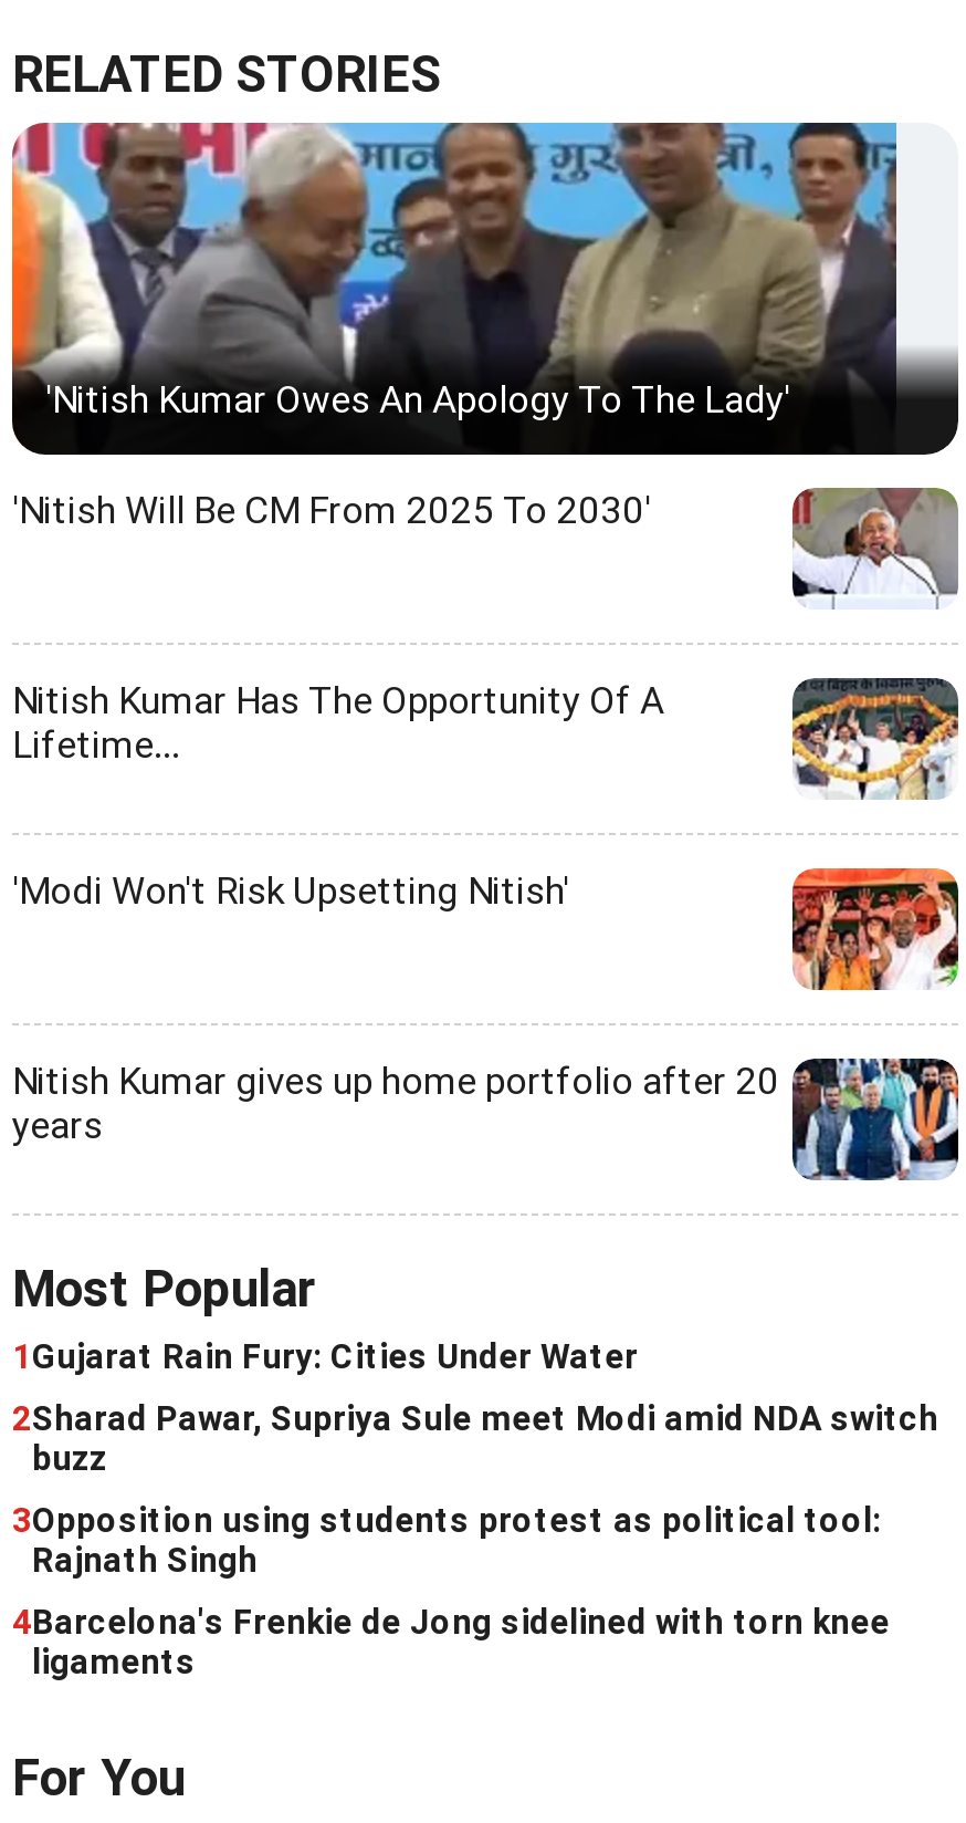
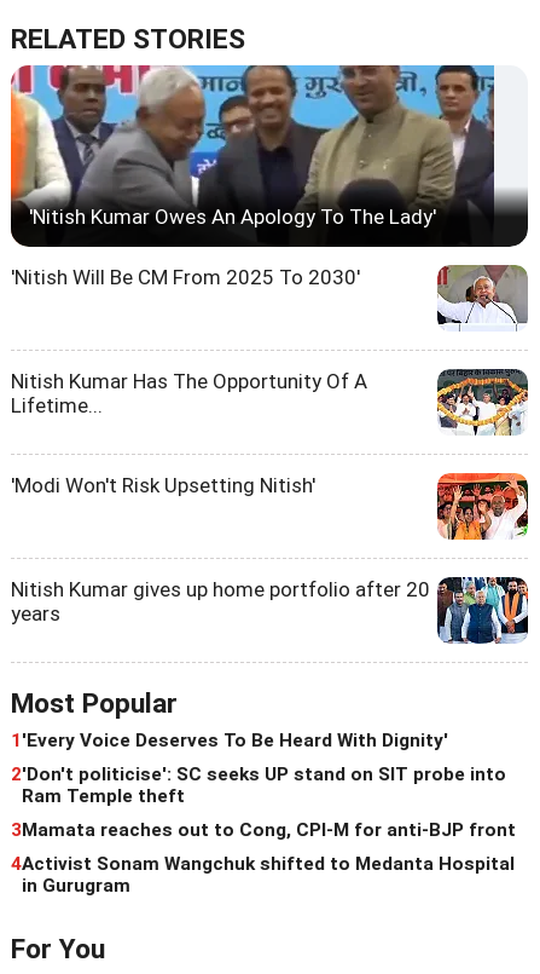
- 1 Gujarat Rain Fury: Cities Under Water
+ 1 'Every Voice Deserves To Be Heard With Dignity'

- 2Sharad Pawar, Supriya Sule meet Modi amid NDA switch
- buzz
+ 2'Don't politicise': SC seeks UP stand on SIT probe into
+ Ram Temple theft

- 3Opposition using students protest as political tool:
- Rajnath Singh
+ 3Mamata reaches out to Cong, CPI-M for anti-BJP front

- 4Barcelona's Frenkie de Jong sidelined with torn knee
- ligaments
+ 4Activist Sonam Wangchuk shifted to Medanta Hospital
+ in Gurugram
